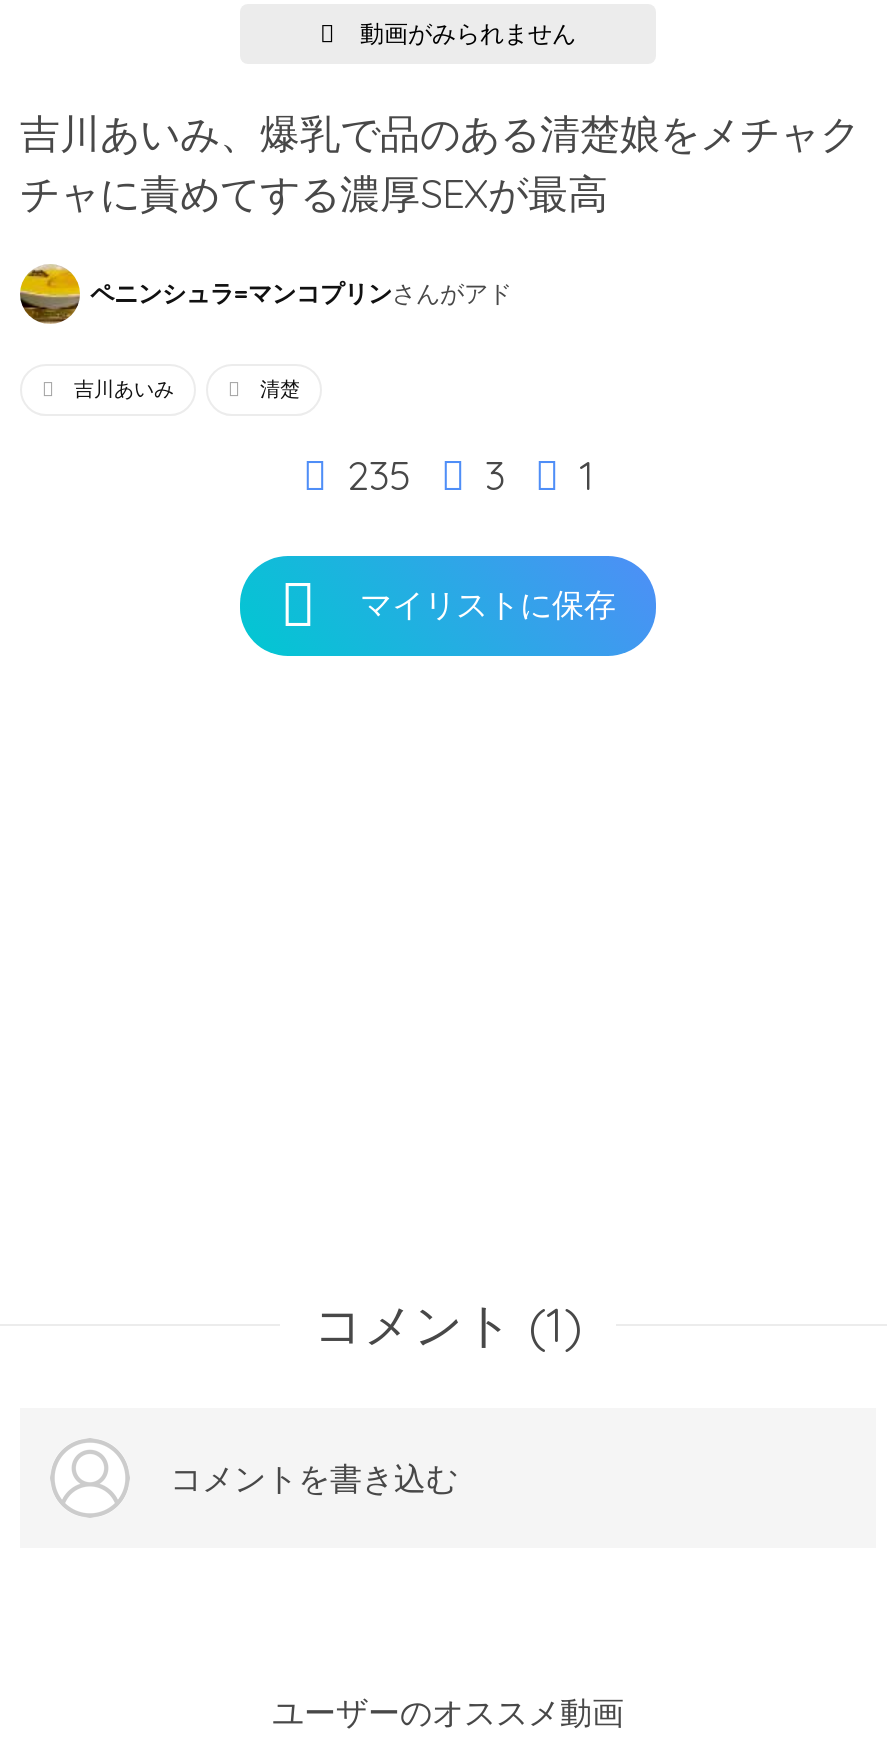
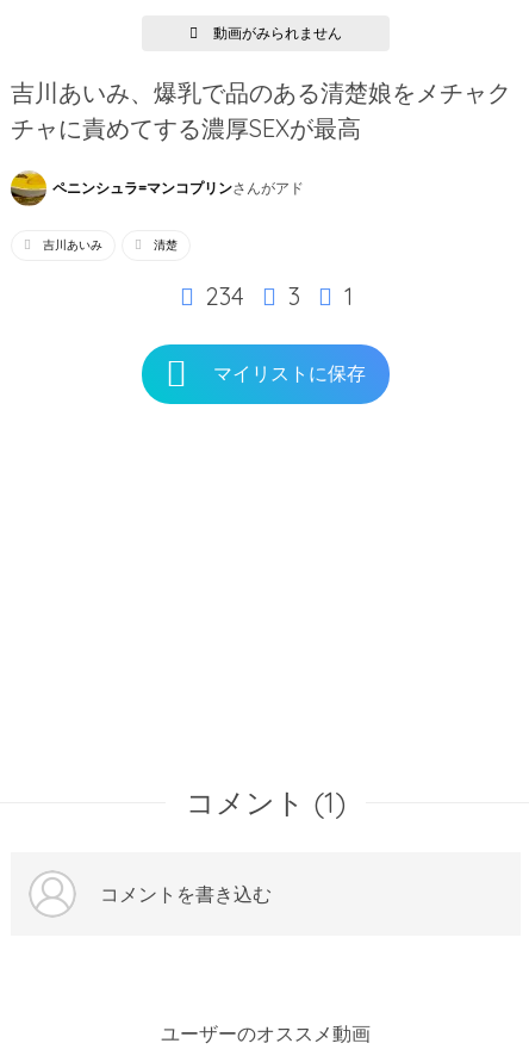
- 235 3 1
+ 234 3 1
